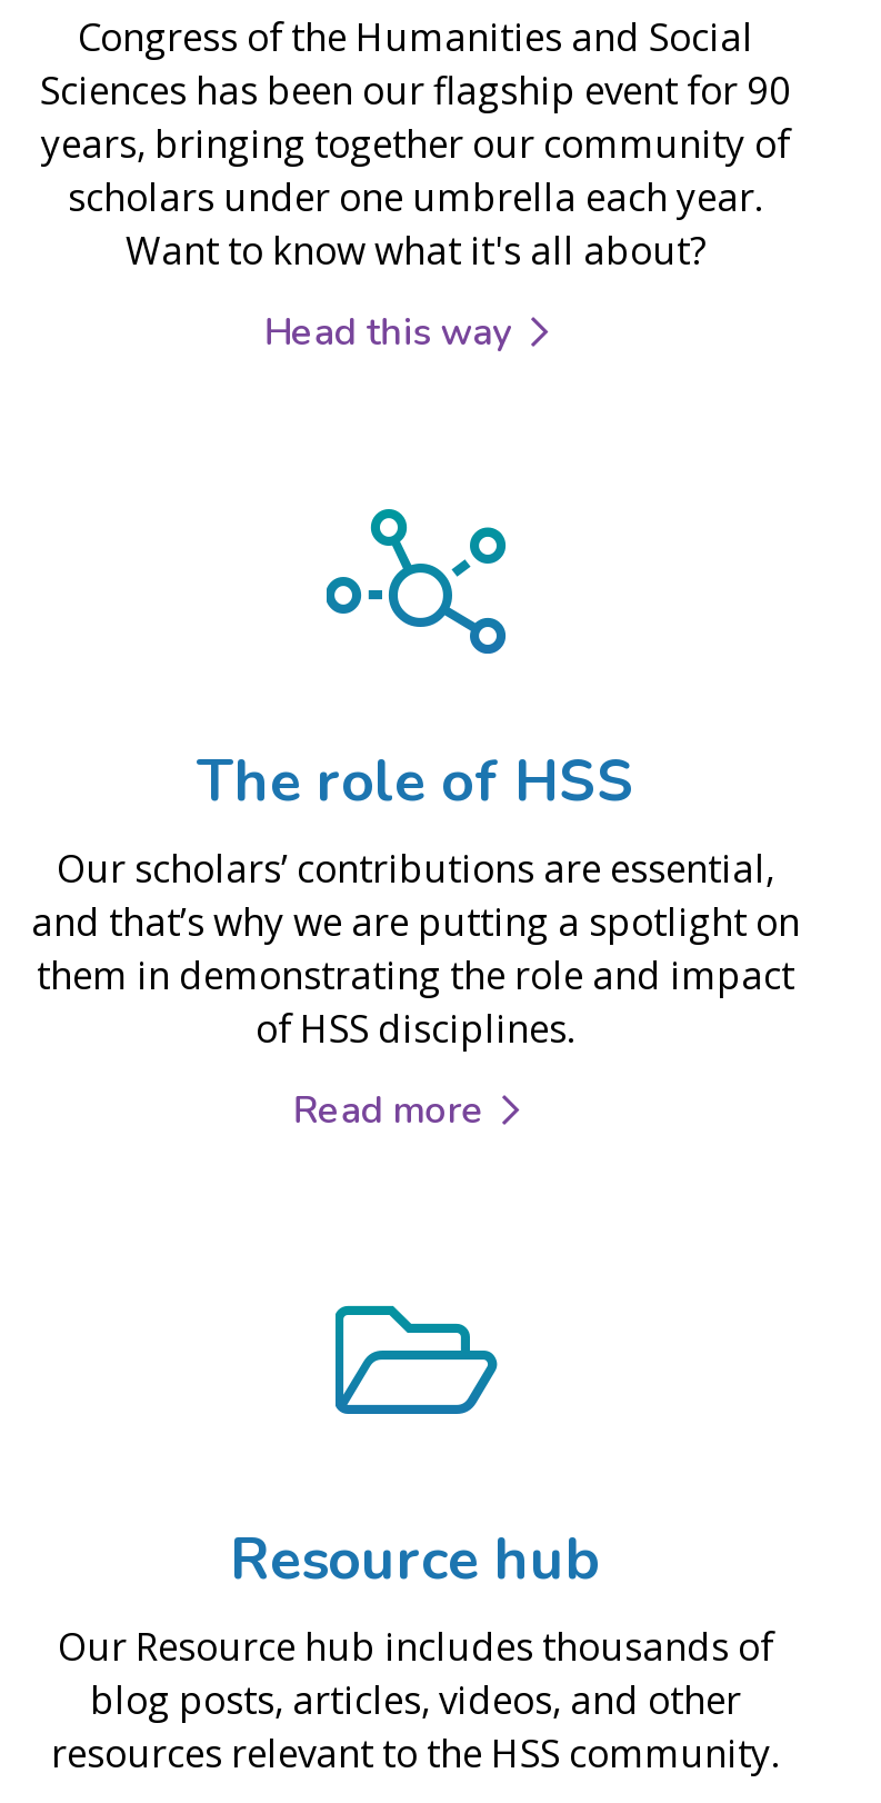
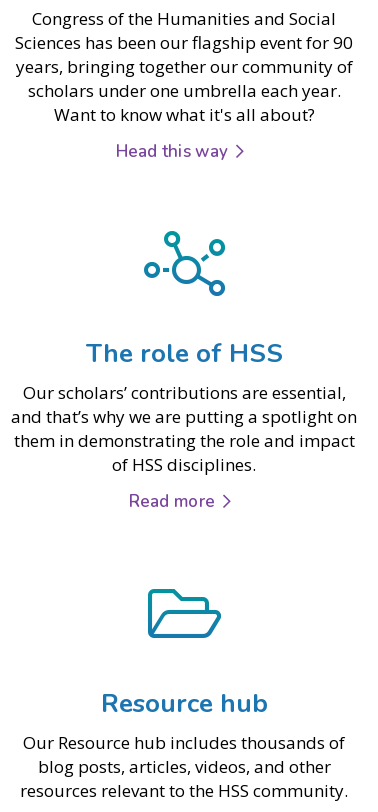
- [image]
+ [image]
